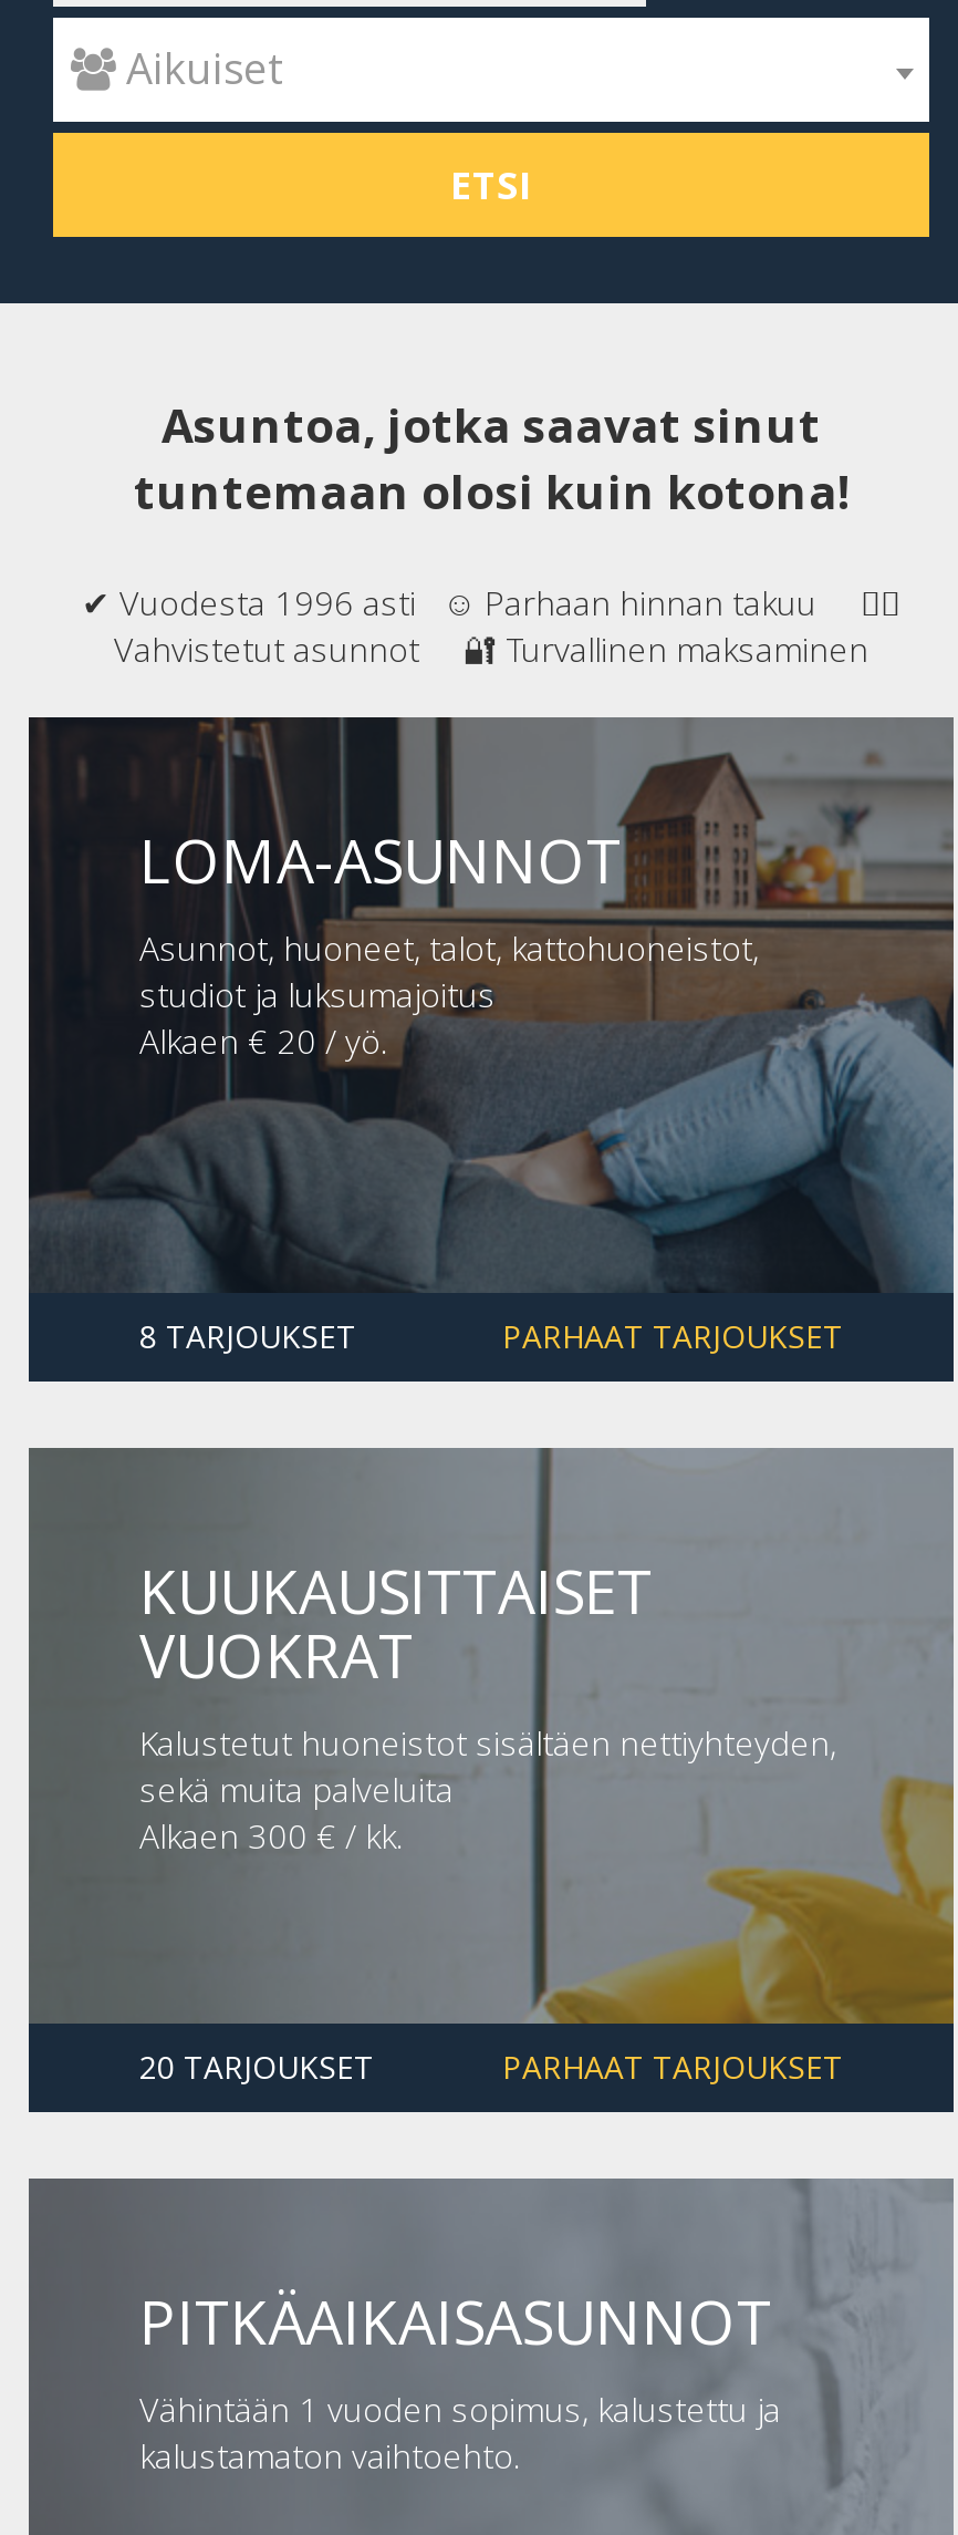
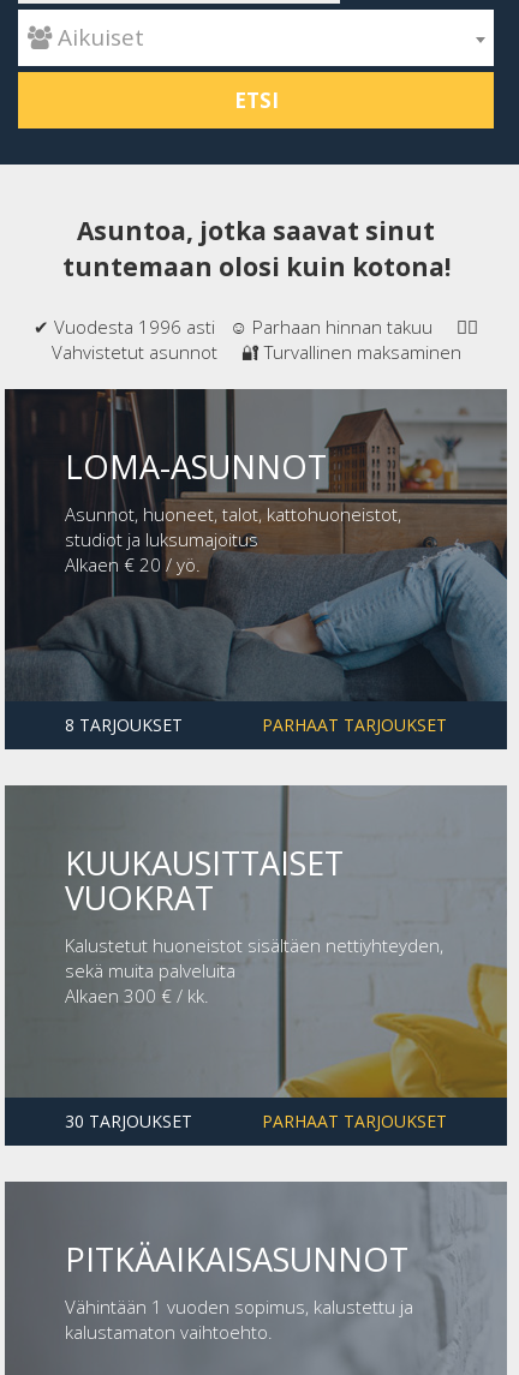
- 20 TARJOUKSET
+ 30 TARJOUKSET
